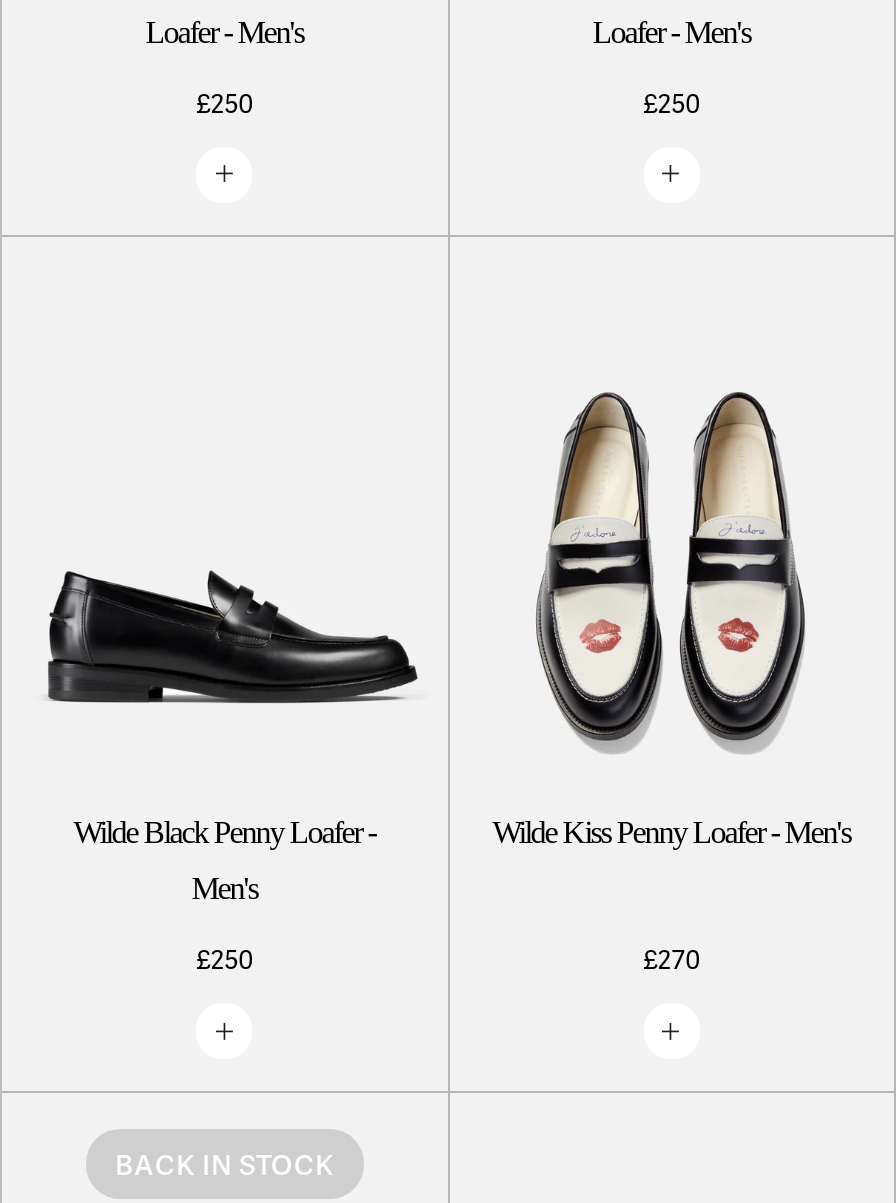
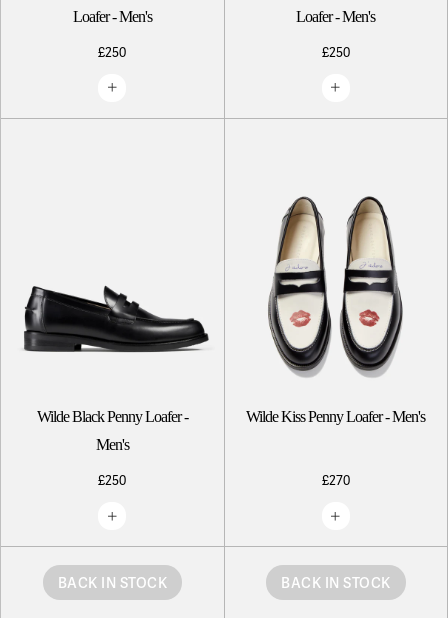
+ BACK IN STOCK
